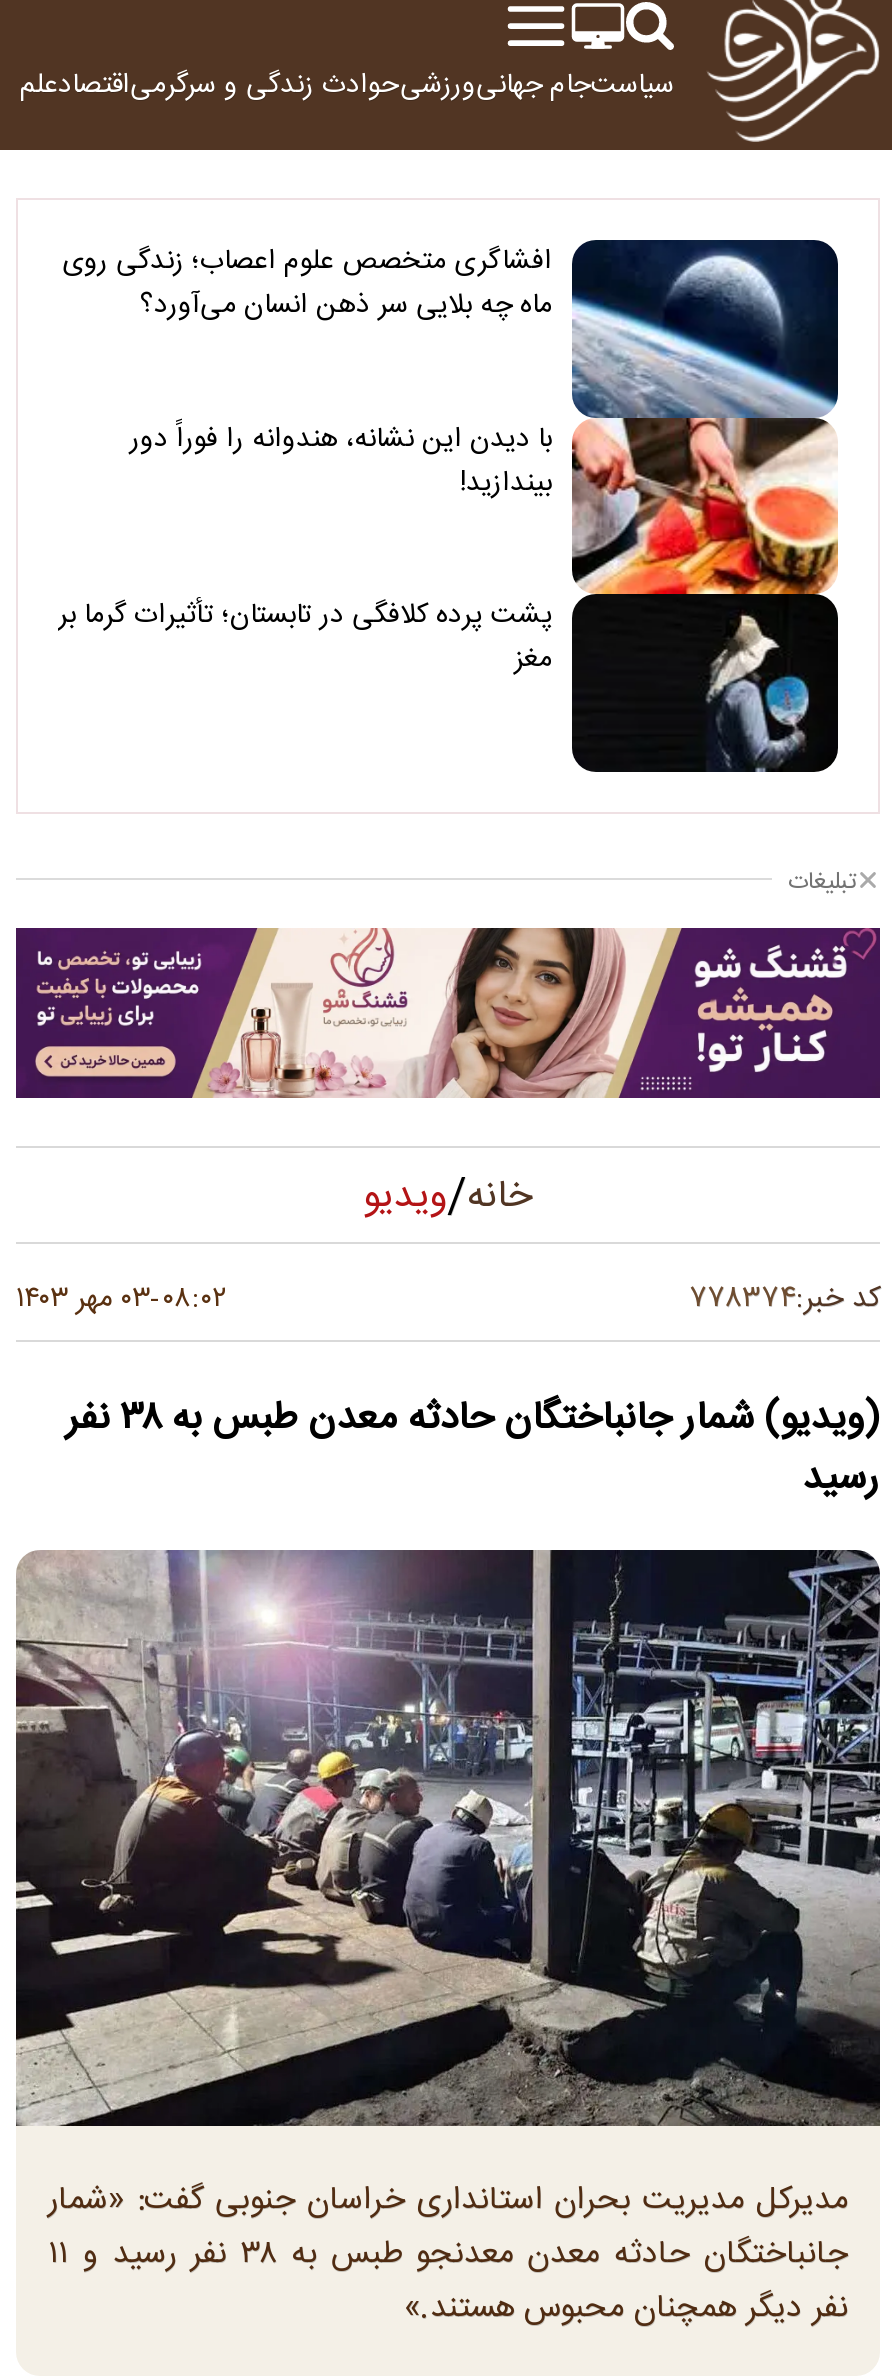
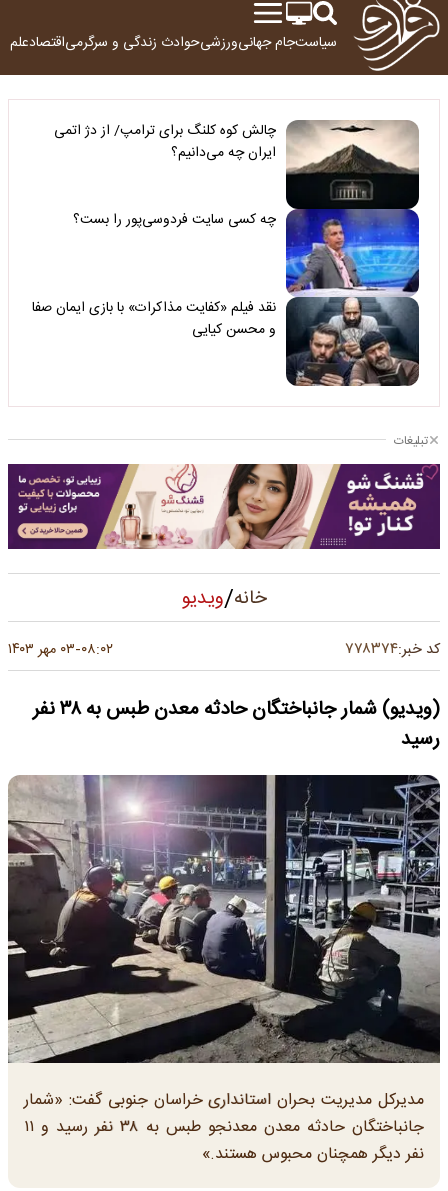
- [image]
- افشاگری متخصص علوم اعصاب؛ زندگی روی
- ماه چه بلایی سر ذهن انسان می‌آورد؟
+ [image]
+ چالش کوه کلنگ برای ترامپ/ از دژ اتمی
+ ایران چه می‌دانیم؟

- با دیدن این نشانه، هندوانه را فوراً دور
- بیندازید!
+ چه کسی سایت فردوسی‌پور را بست؟

- پشت پرده کلافگی در تابستان؛ تأثیرات گرما بر
- مغز
+ نقد فیلم «کفایت مذاکرات» با بازی ایمان صفا
+ و محسن کیایی
